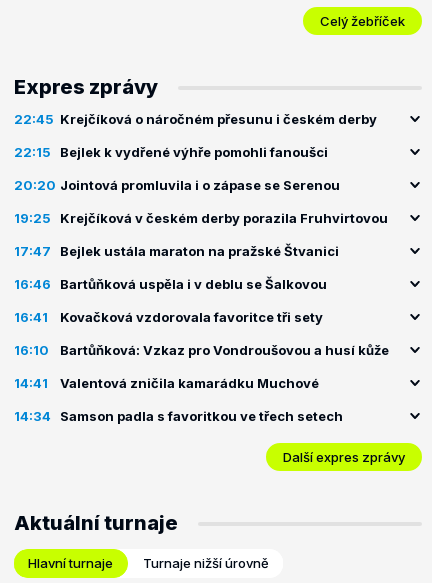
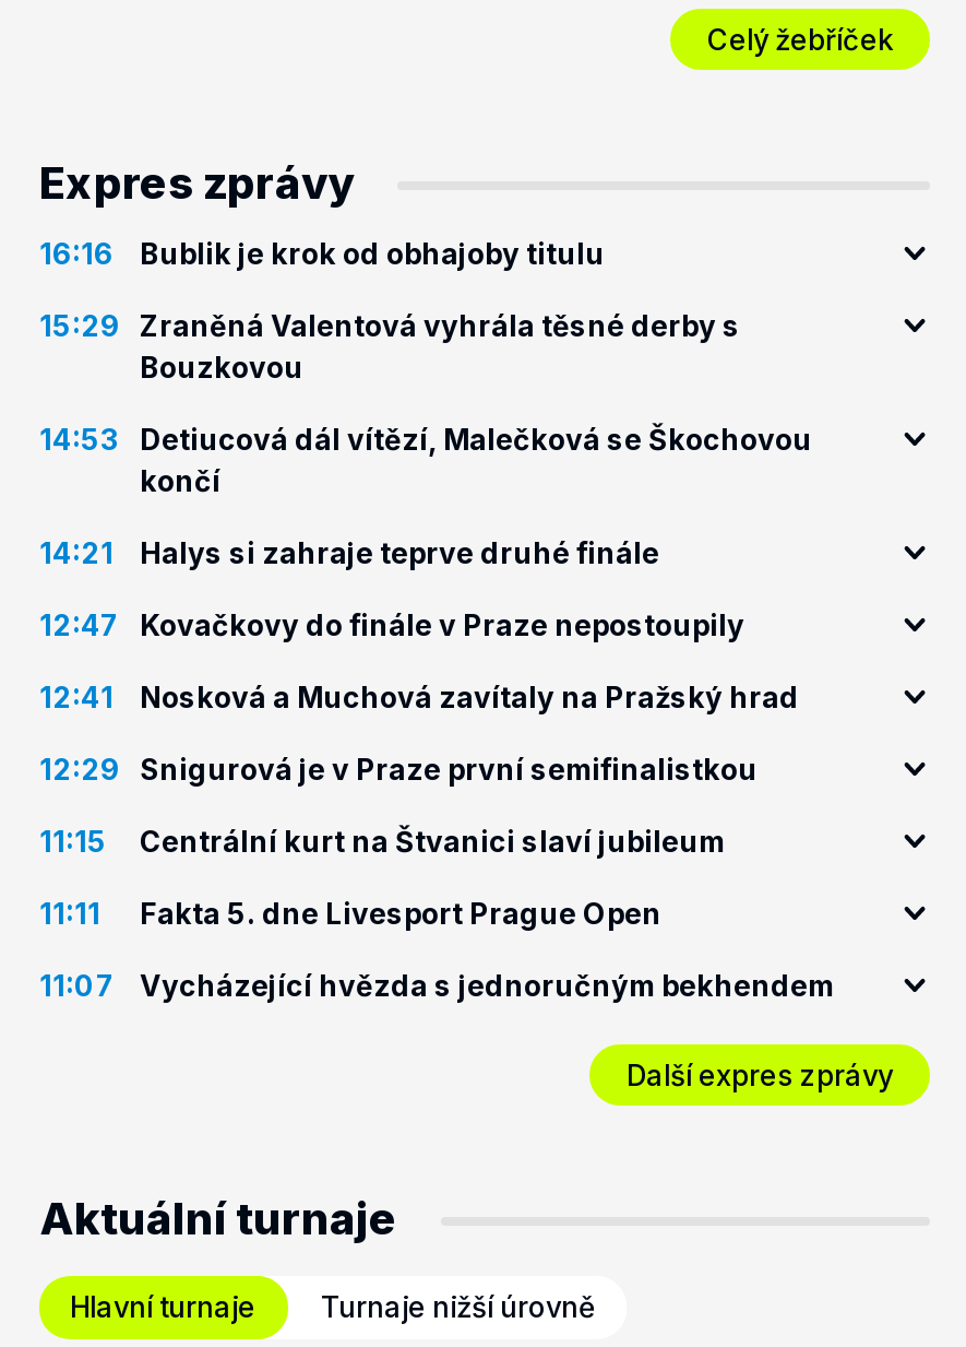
- 22:45 Krejčíková o náročném přesunu i českém derby
+ 16:16
+ Bublik je krok od obhajoby titulu

- 22:15 Bejlek k vydřené výhře pomohli fanoušci
+ 15:29 Zraněná Valentová vyhrála těsné derby s
+ Bouzkovou

- 20:20 Jointová promluvila i o zápase se Serenou
+ 14:53 Detiucová dál vítězí, Malečková se Škochovou
+ končí

- 19:25 Krejčíková v českém derby porazila Fruhvirtovou
+ 14:21
+ Halys si zahraje teprve druhé finále

- 17:47 Bejlek ustála maraton na pražské Štvanici
+ 12:47 Kovačkovy do finále v Praze nepostoupily

- 16:46 Bartůňková uspěla i v deblu se Šalkovou
+ 12:41
+ Nosková a Muchová zavítaly na Pražský hrad

- 16:41
- Kovačková vzdorovala favoritce tři sety
+ 12:29 Snigurová je v Praze první semifinalistkou

- 16:10
- Bartůňková: Vzkaz pro Vondroušovou a husí kůže
+ 11:15
+ Centrální kurt na Štvanici slaví jubileum

- 14:41
- Valentová zničila kamarádku Muchové
+ 11:11
+ Fakta 5. dne Livesport Prague Open

- 14:34 Samson padla s favoritkou ve třech setech
+ 11:07
+ Vycházející hvězda s jednoručným bekhendem
